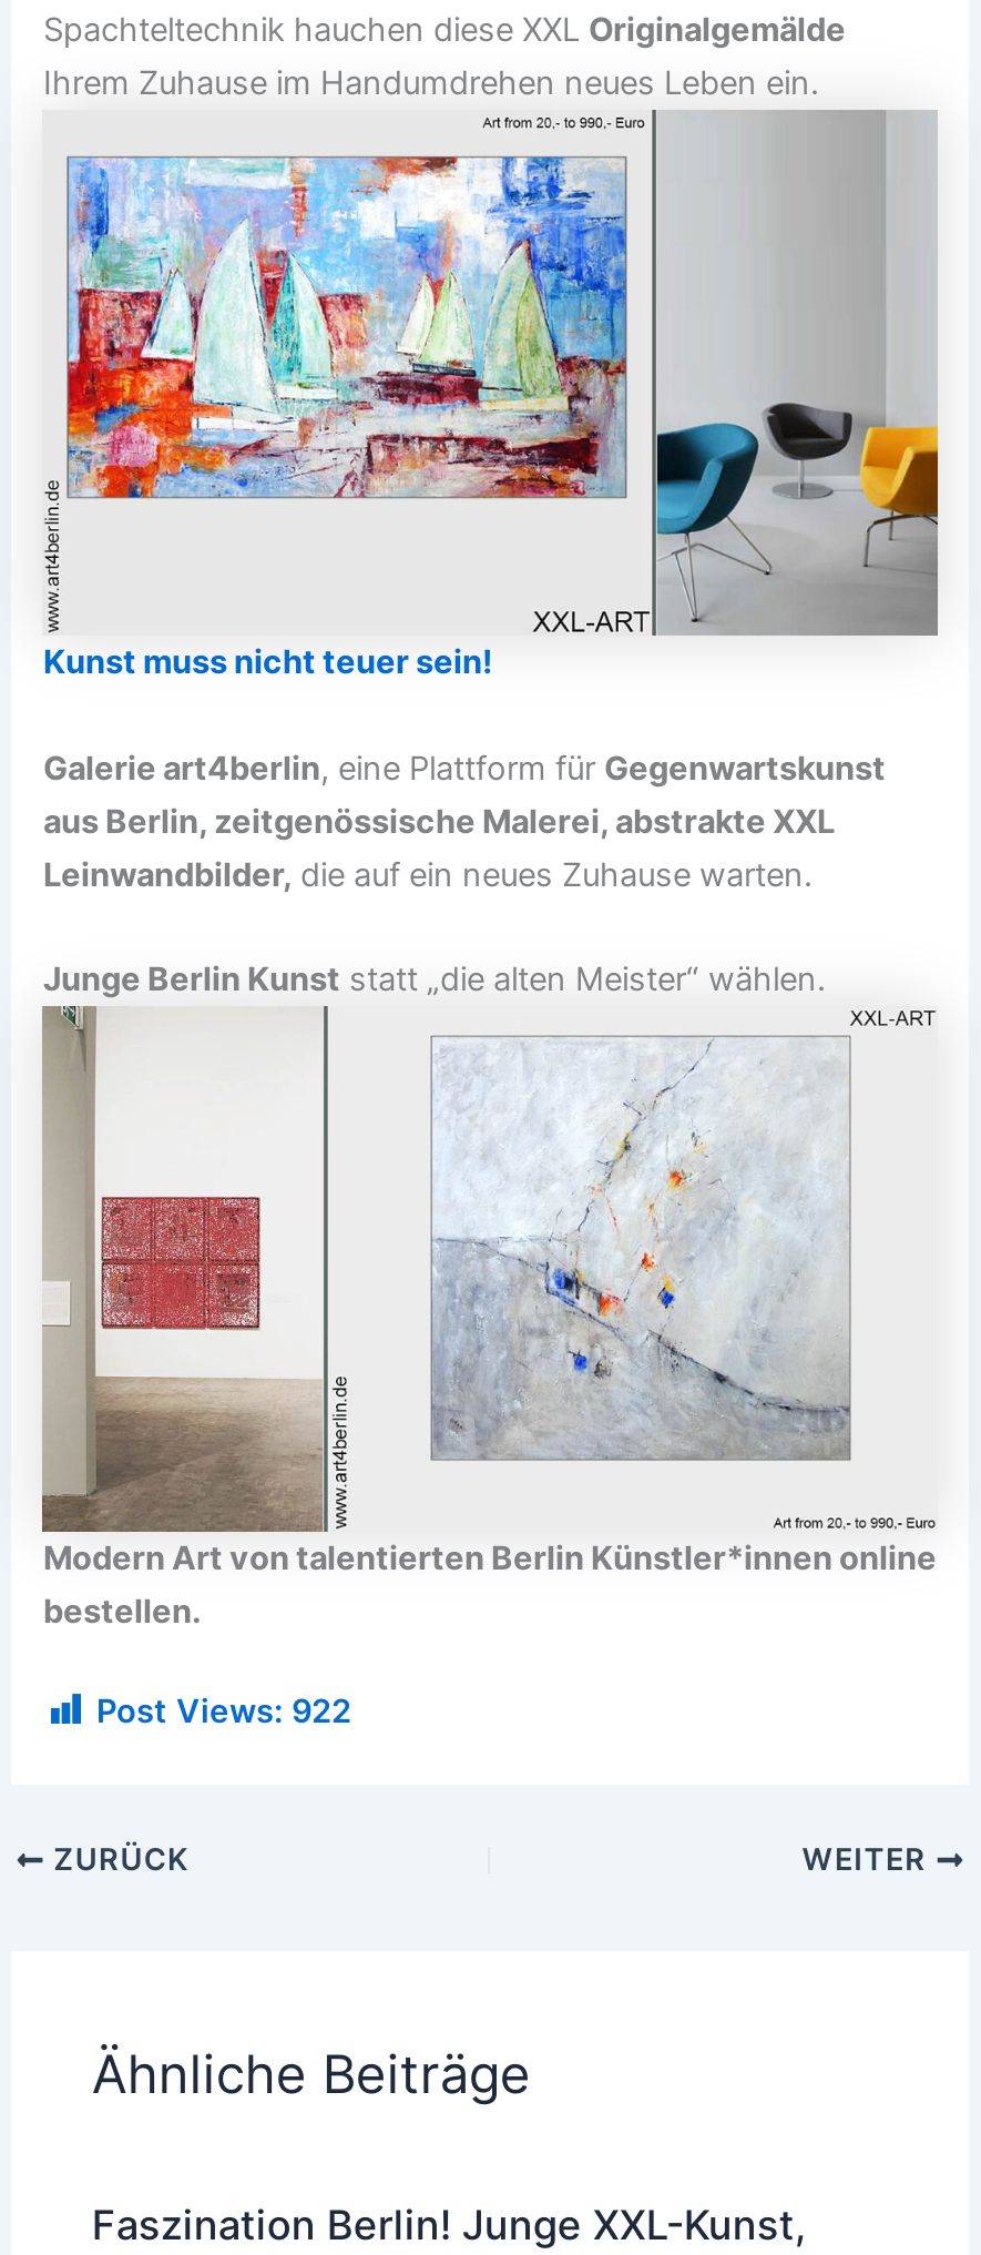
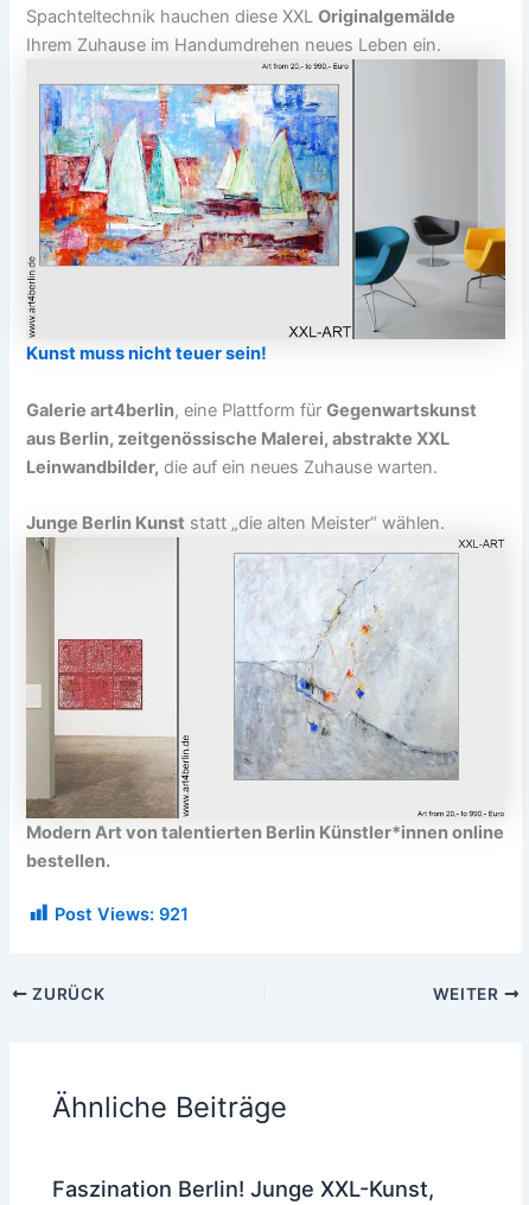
- Post Views: 922
+ Post Views: 921
